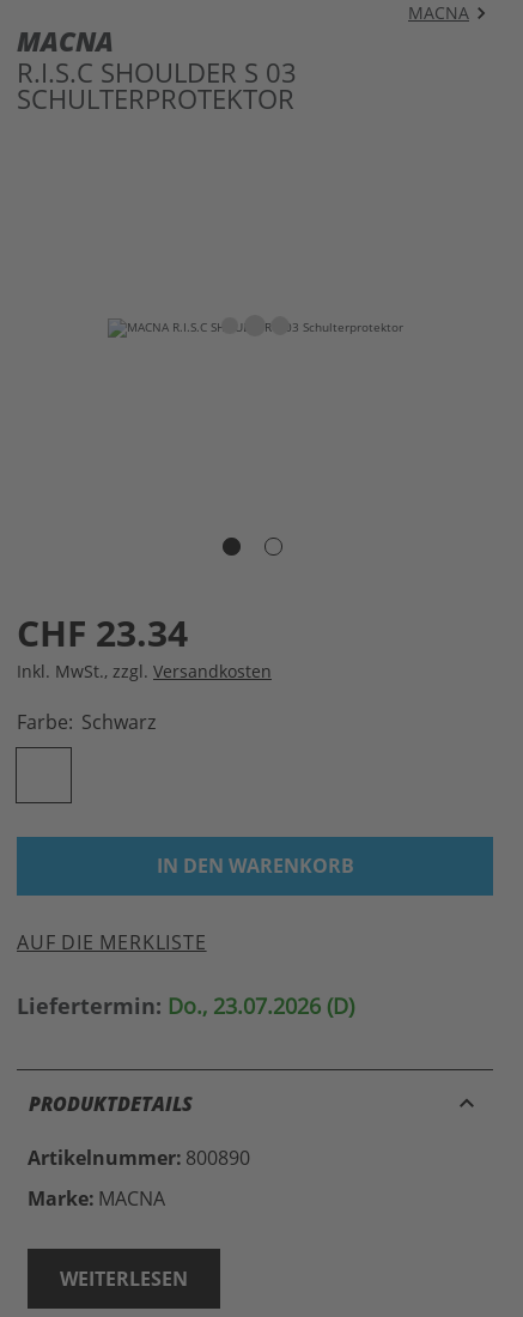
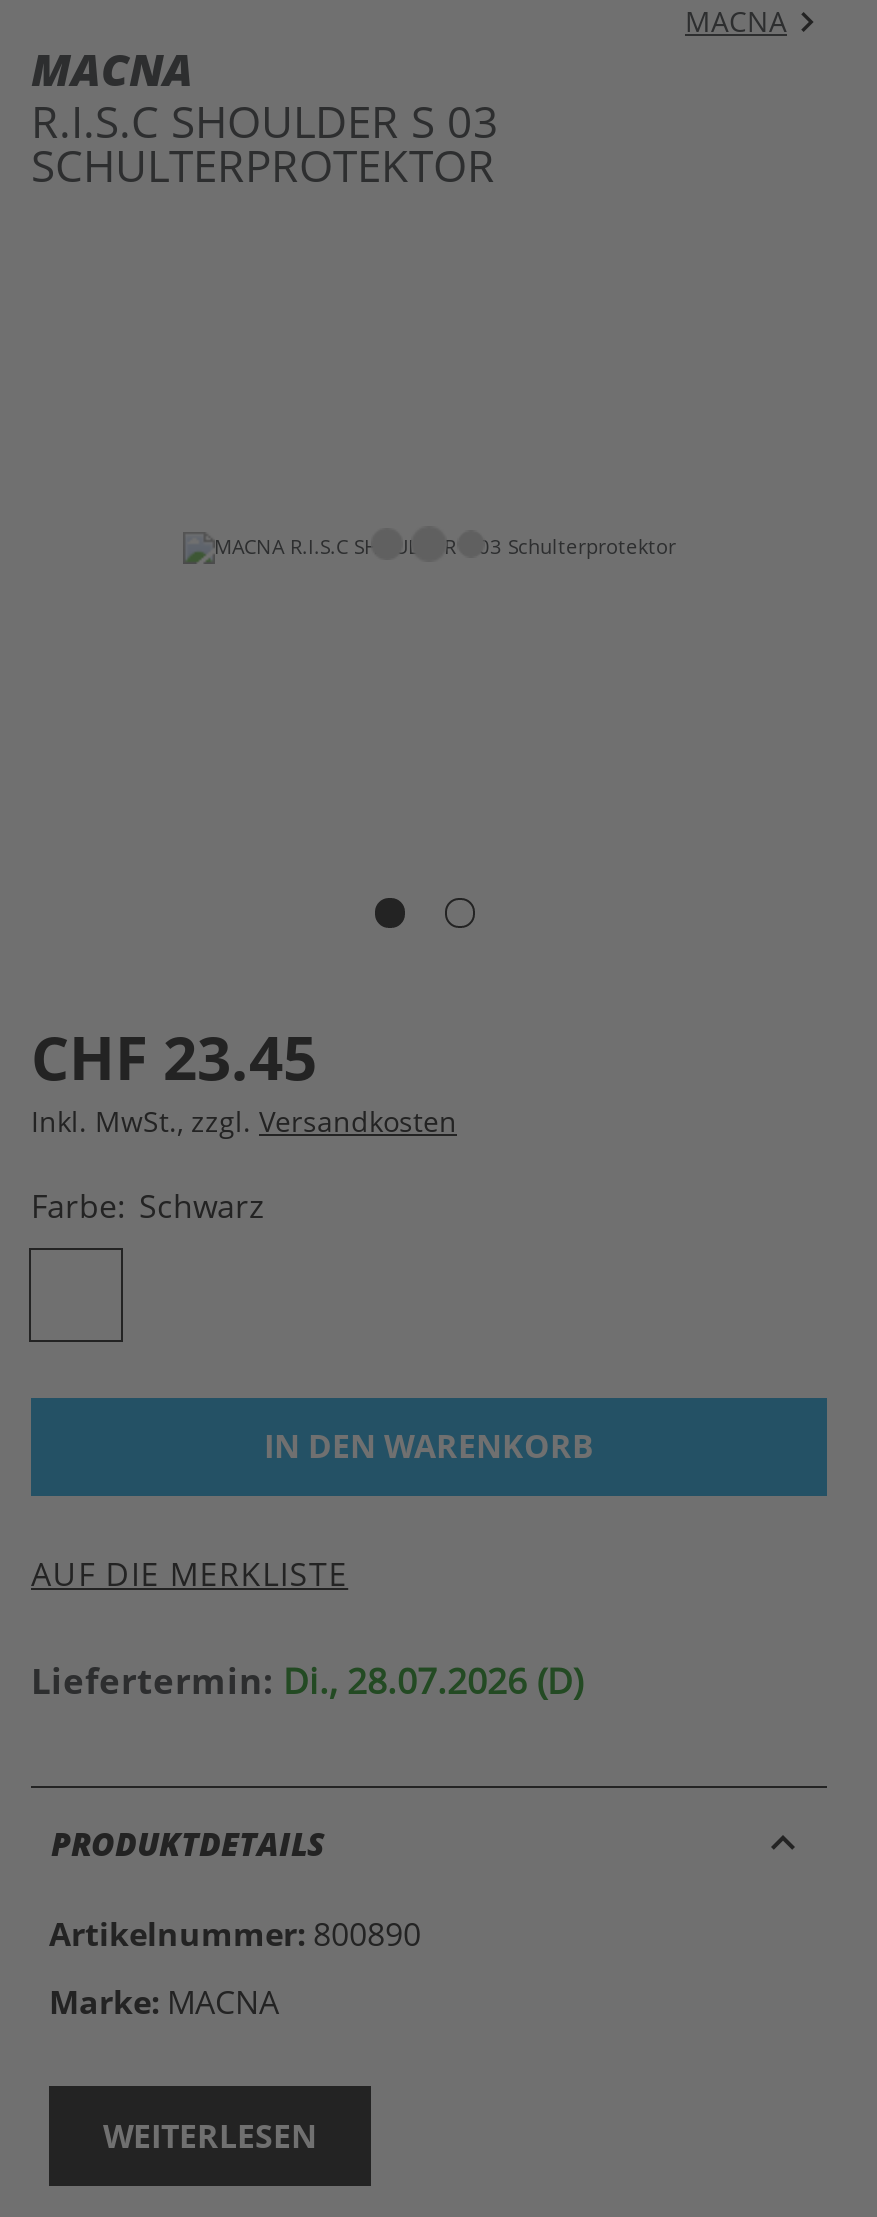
- CHF 23.34
+ CHF 23.45

- Liefertermin: Do., 23.07.2026 (D)
+ Liefertermin: Di., 28.07.2026 (D)
